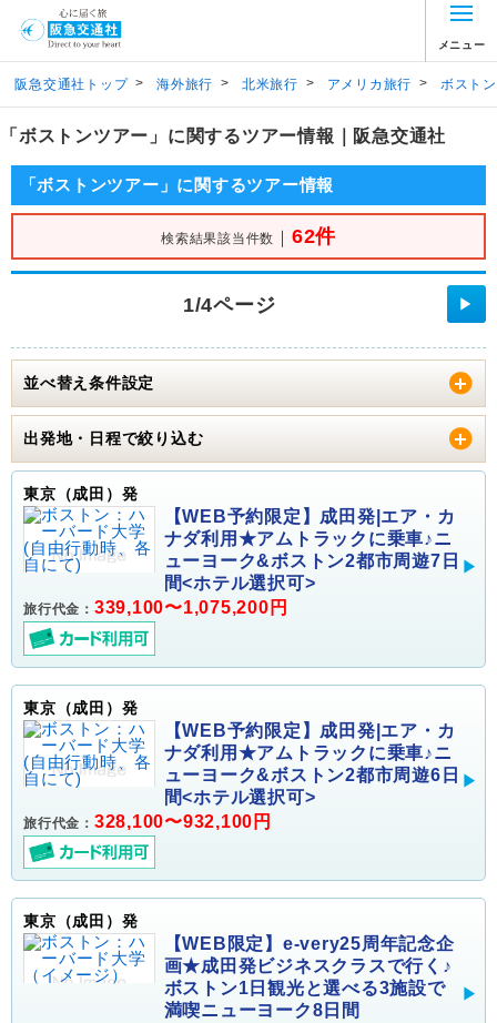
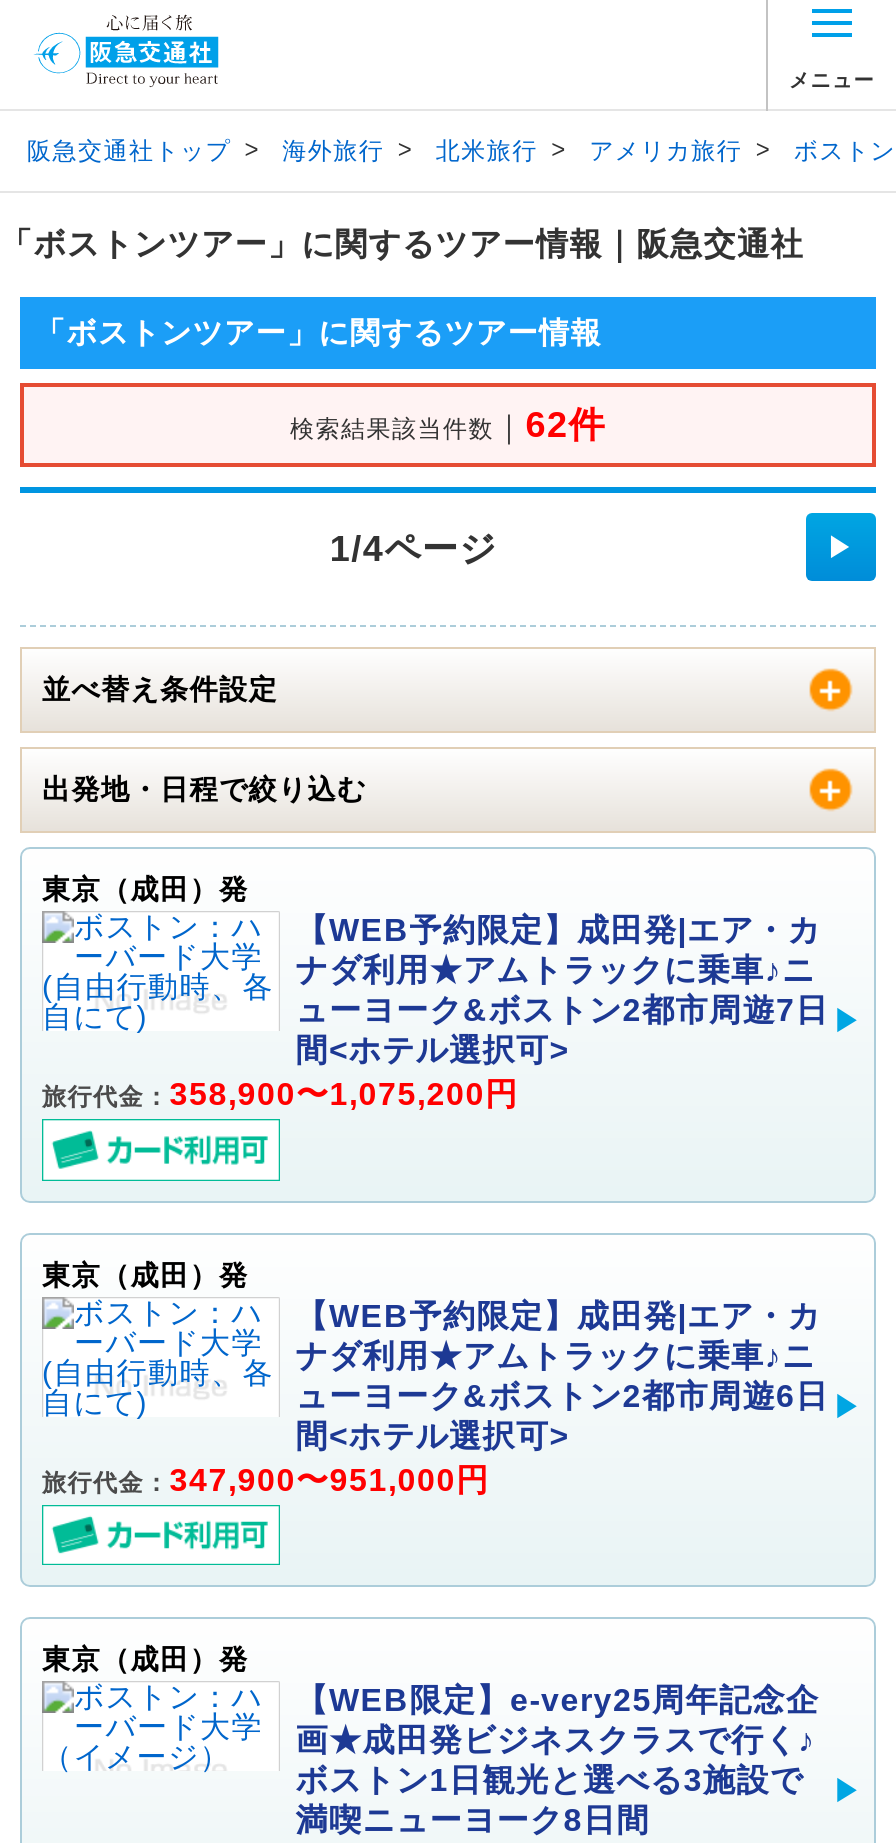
- 旅行代金：339,100〜1,075,200円
+ 旅行代金：358,900〜1,075,200円

- 旅行代金：328,100〜932,100円
+ 旅行代金：347,900〜951,000円
